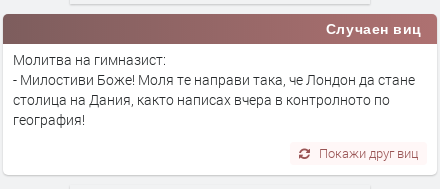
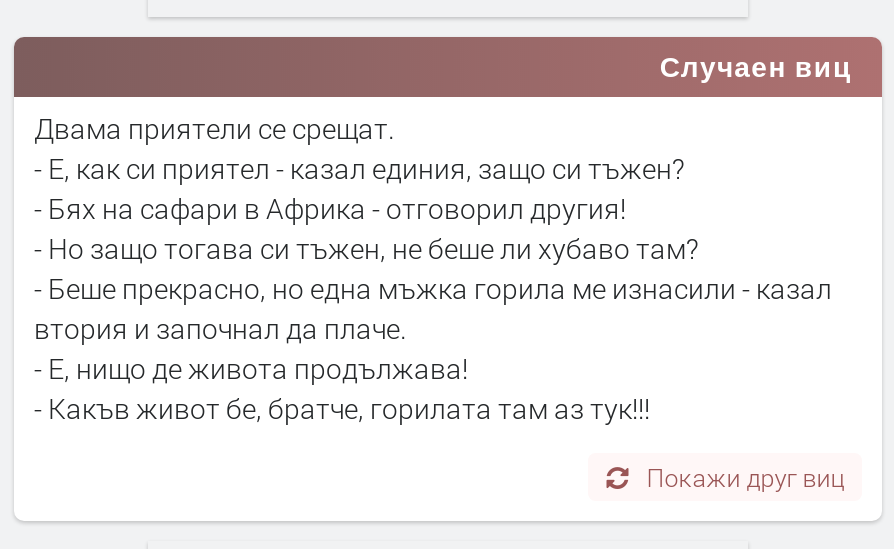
- Молитва на гимназист:
- - Милостиви Боже! Моля те направи така, че Лондон да стане
- столица на Дания, както написах вчера в контролното по
- география!
+ Двама приятели се срещат.
+ - Е, как си приятел - казал единия, защо си тъжен?
+ - Бях на сафари в Африка - отговорил другия!
+ - Но защо тогава си тъжен, не беше ли хубаво там?
+ - Беше прекрасно, но една мъжка горила ме изнасили - казал
+ втория и започнал да плаче.
+ - Е, нищо де живота продължава!
+ - Какъв живот бе, братче, горилата там аз тук!!!
